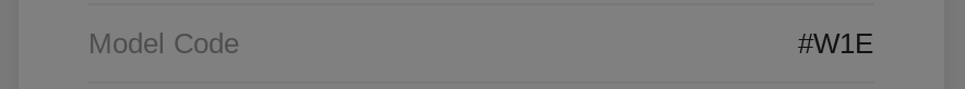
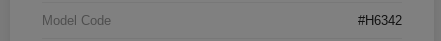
- #W1E
+ #H6342
